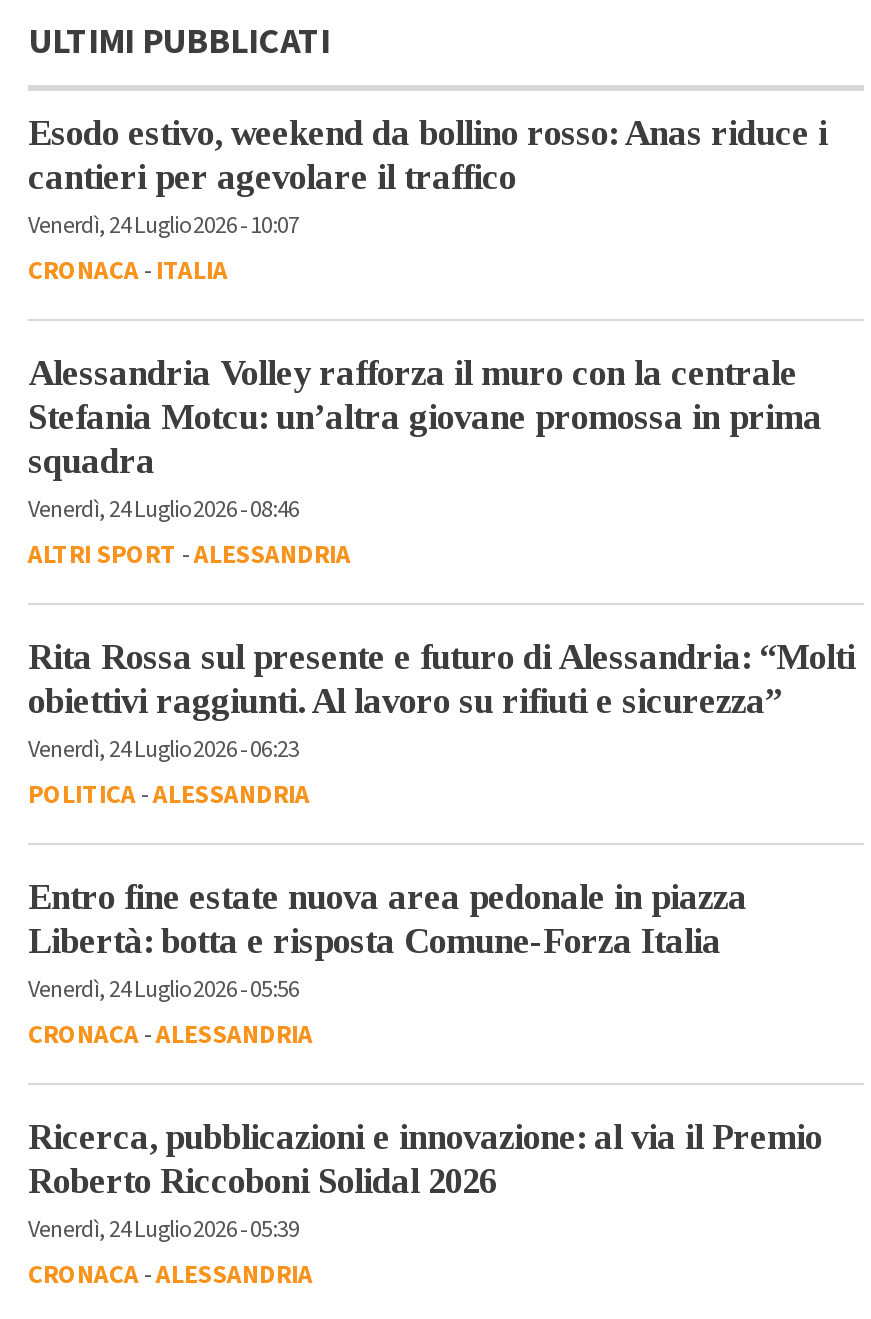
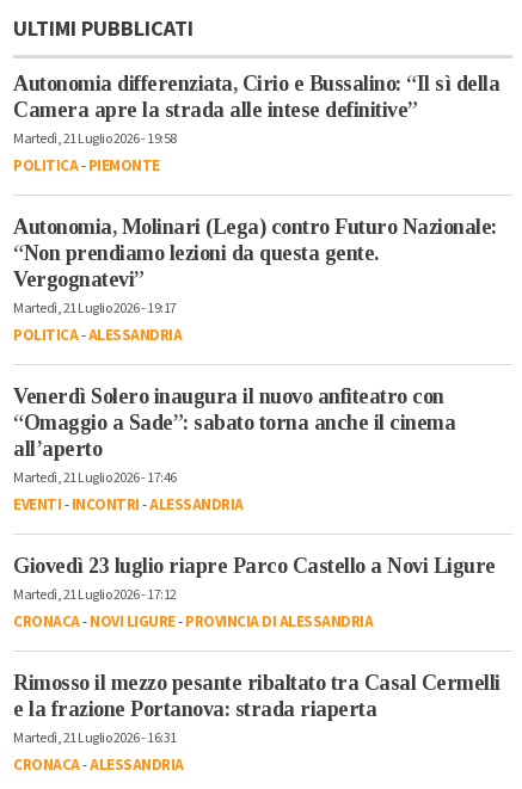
- Esodo estivo, weekend da bollino rosso: Anas riduce i
- cantieri per agevolare il traffico
- Venerdì, 24 Luglio 2026 - 10:07
- CRONACA - ITALIA
- Alessandria Volley rafforza il muro con la centrale
- Stefania Motcu: un’altra giovane promossa in prima
- squadra
- Venerdì, 24 Luglio 2026 - 08:46
- ALTRI SPORT -ALESSANDRIA
- Rita Rossa sul presente e futuro di Alessandria: “Molti
- obiettivi raggiunti. Al lavoro su rifiuti e sicurezza”
- Venerdì, 24 Luglio 2026 - 06:23
+ Autonomia differenziata, Cirio e Bussalino: “Il sì della
+ Camera apre la strada alle intese definitive”
+ Martedì, 21 Luglio 2026 - 19:58
+ POLITICA-PIEMONTE
+ Autonomia, Molinari (Lega) contro Futuro Nazionale:
+ “Non prendiamo lezioni da questa gente.
+ Vergognatevi”
+ Martedì, 21 Luglio 2026 - 19:17

moved up: POLITICA -ALESSANDRIA

- Entro fine estate nuova area pedonale in piazza
- Libertà: botta e risposta Comune-Forza Italia
- Venerdì, 24 Luglio 2026 - 05:56
- CRONACA -ALESSANDRIA
- Ricerca, pubblicazioni e innovazione: al via il Premio
- Roberto Riccoboni Solidal 2026
- Venerdì, 24 Luglio 2026 - 05:39
+ Venerdì Solero inaugura il nuovo anfiteatro con
+ “Omaggio a Sade”: sabato torna anche il cinema
+ all’aperto
+ Martedì, 21 Luglio 2026 - 17:46
+ EVENTI-INCONTRI-ALESSANDRIA
+ Giovedì 23 luglio riapre Parco Castello a Novi Ligure
+ Martedì, 21 Luglio 2026 - 17:12
+ CRONACA-NOVI LIGURE-PROVINCIA DI ALESSANDRIA
+ Rimosso il mezzo pesante ribaltato tra Casal Cermelli
+ e la frazione Portanova: strada riaperta
+ Martedì, 21 Luglio 2026 - 16:31
